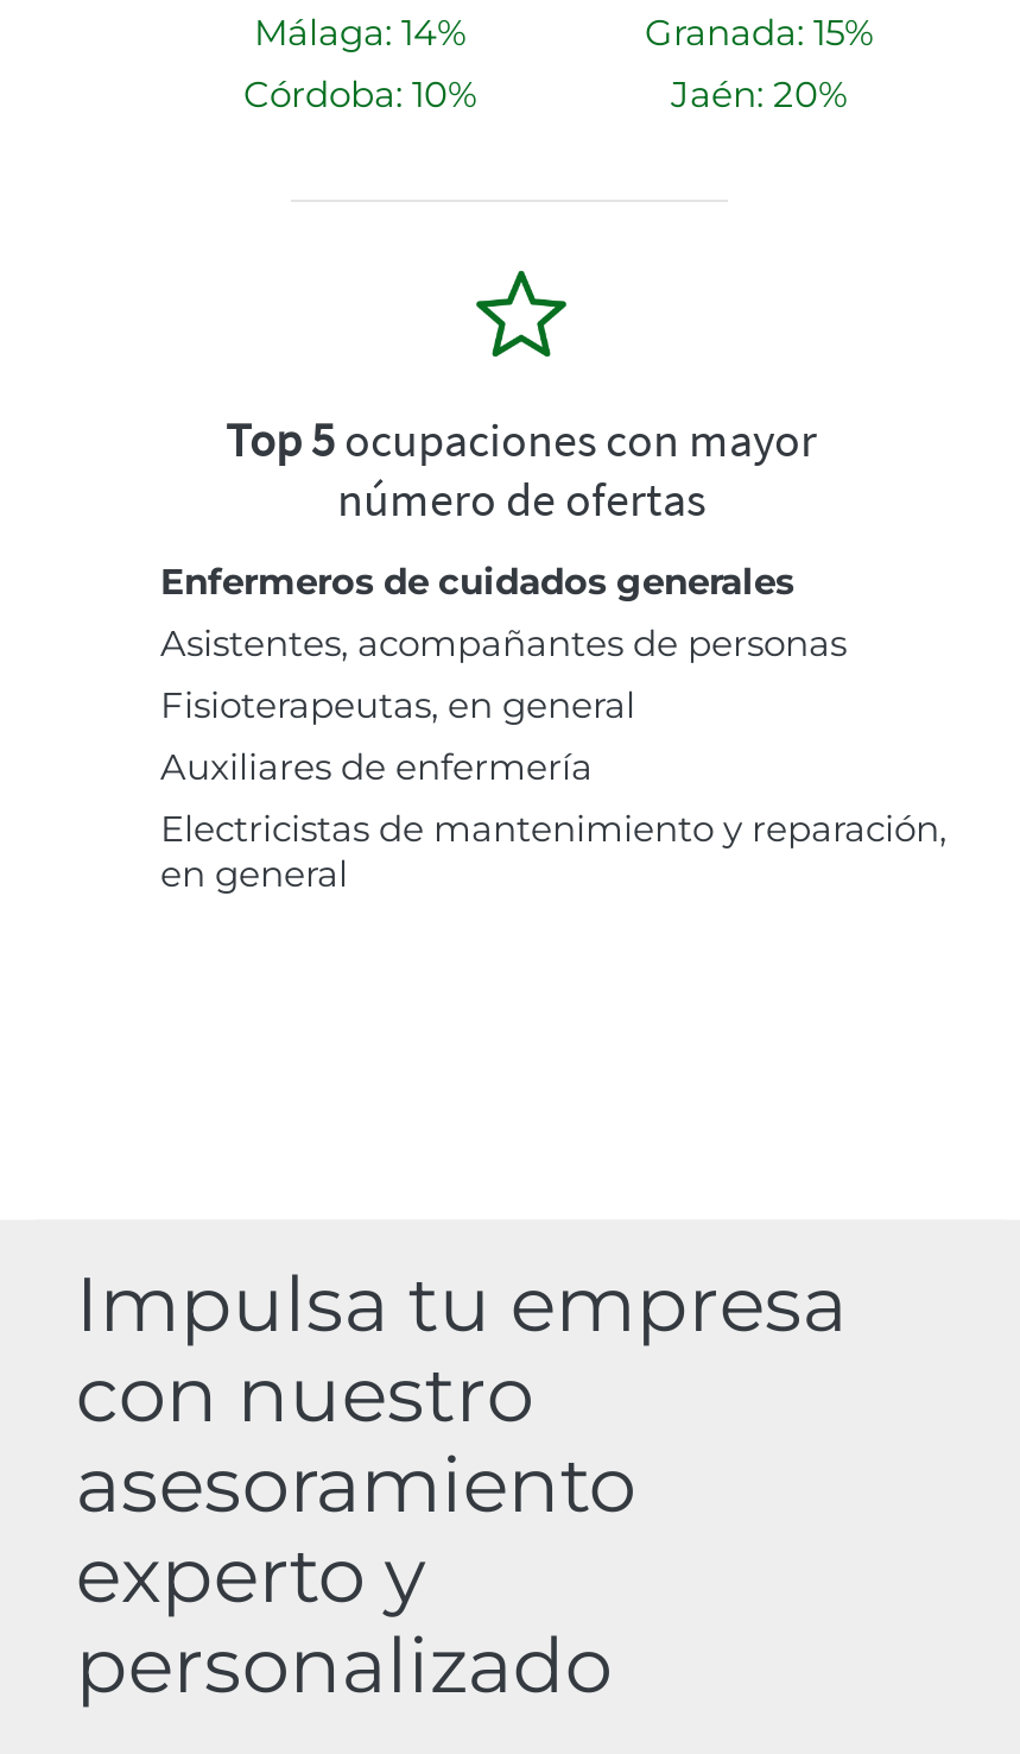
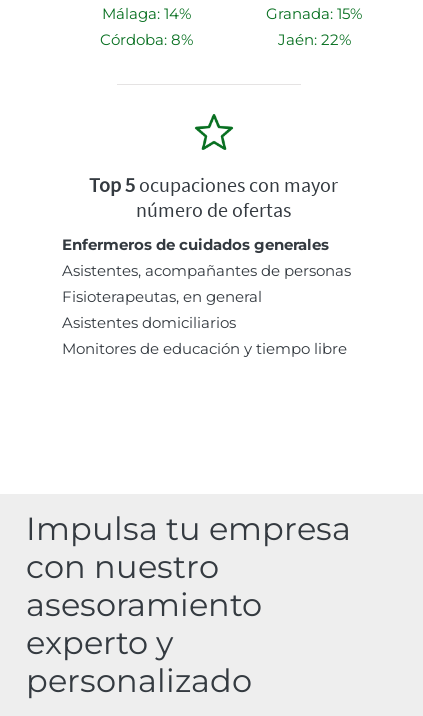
- Córdoba: 10%
+ Córdoba: 8%

- Jaén: 20%
+ Jaén: 22%

- Auxiliares de enfermería
- Electricistas de mantenimiento y reparación,
- en general
+ Asistentes domiciliarios
+ Monitores de educación y tiempo libre
